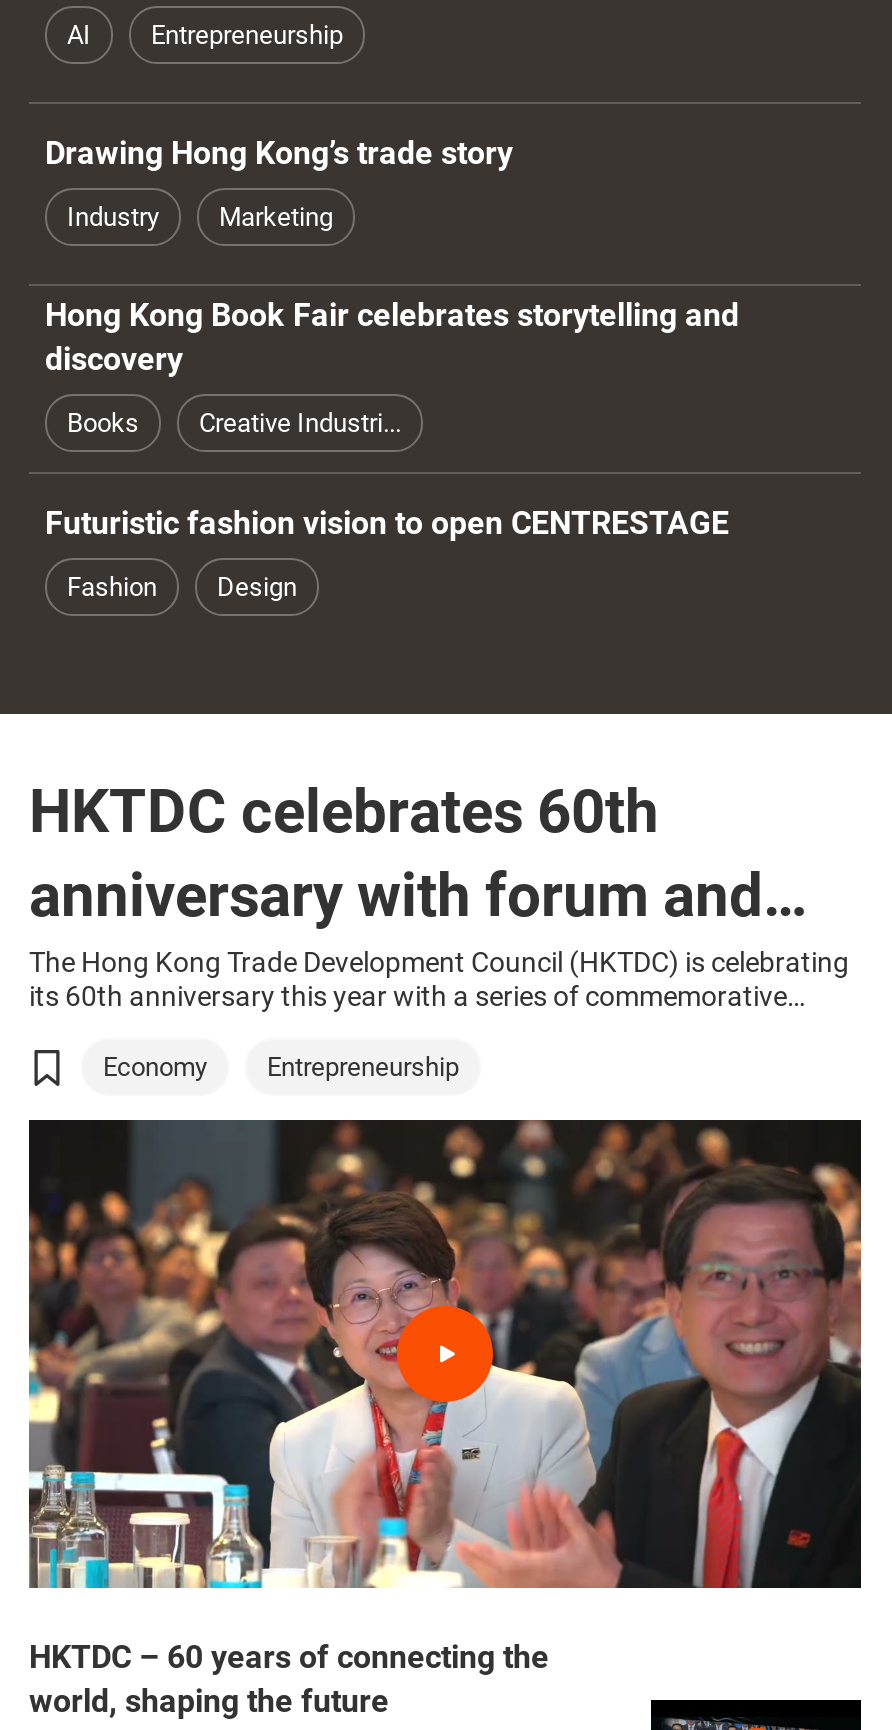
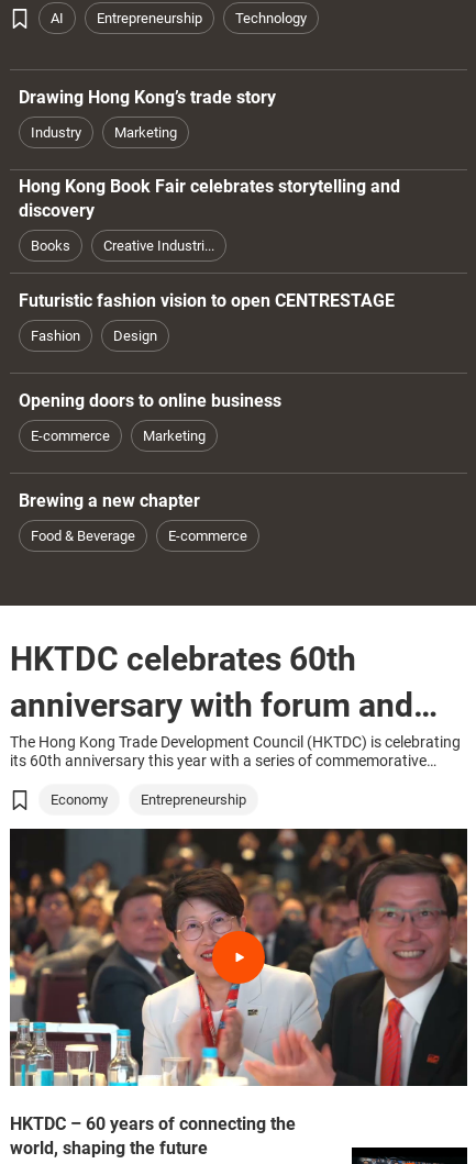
+ Technology

+ Opening doors to online business
+ E-commerce
+ Marketing
+ Brewing a new chapter
+ Food & Beverage
+ E-commerce
